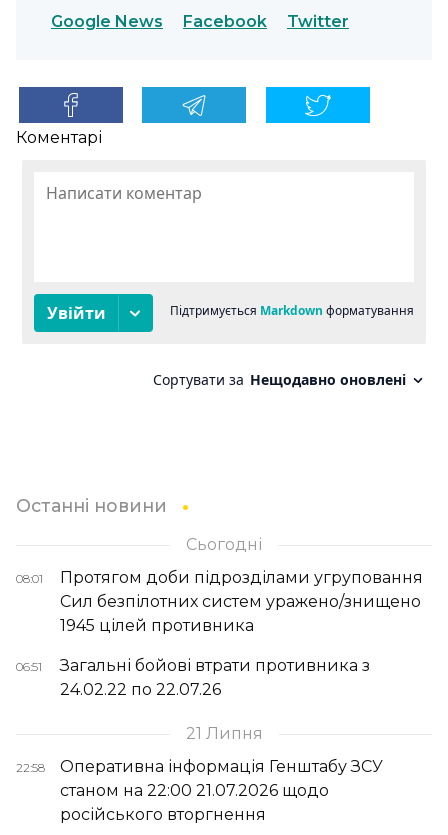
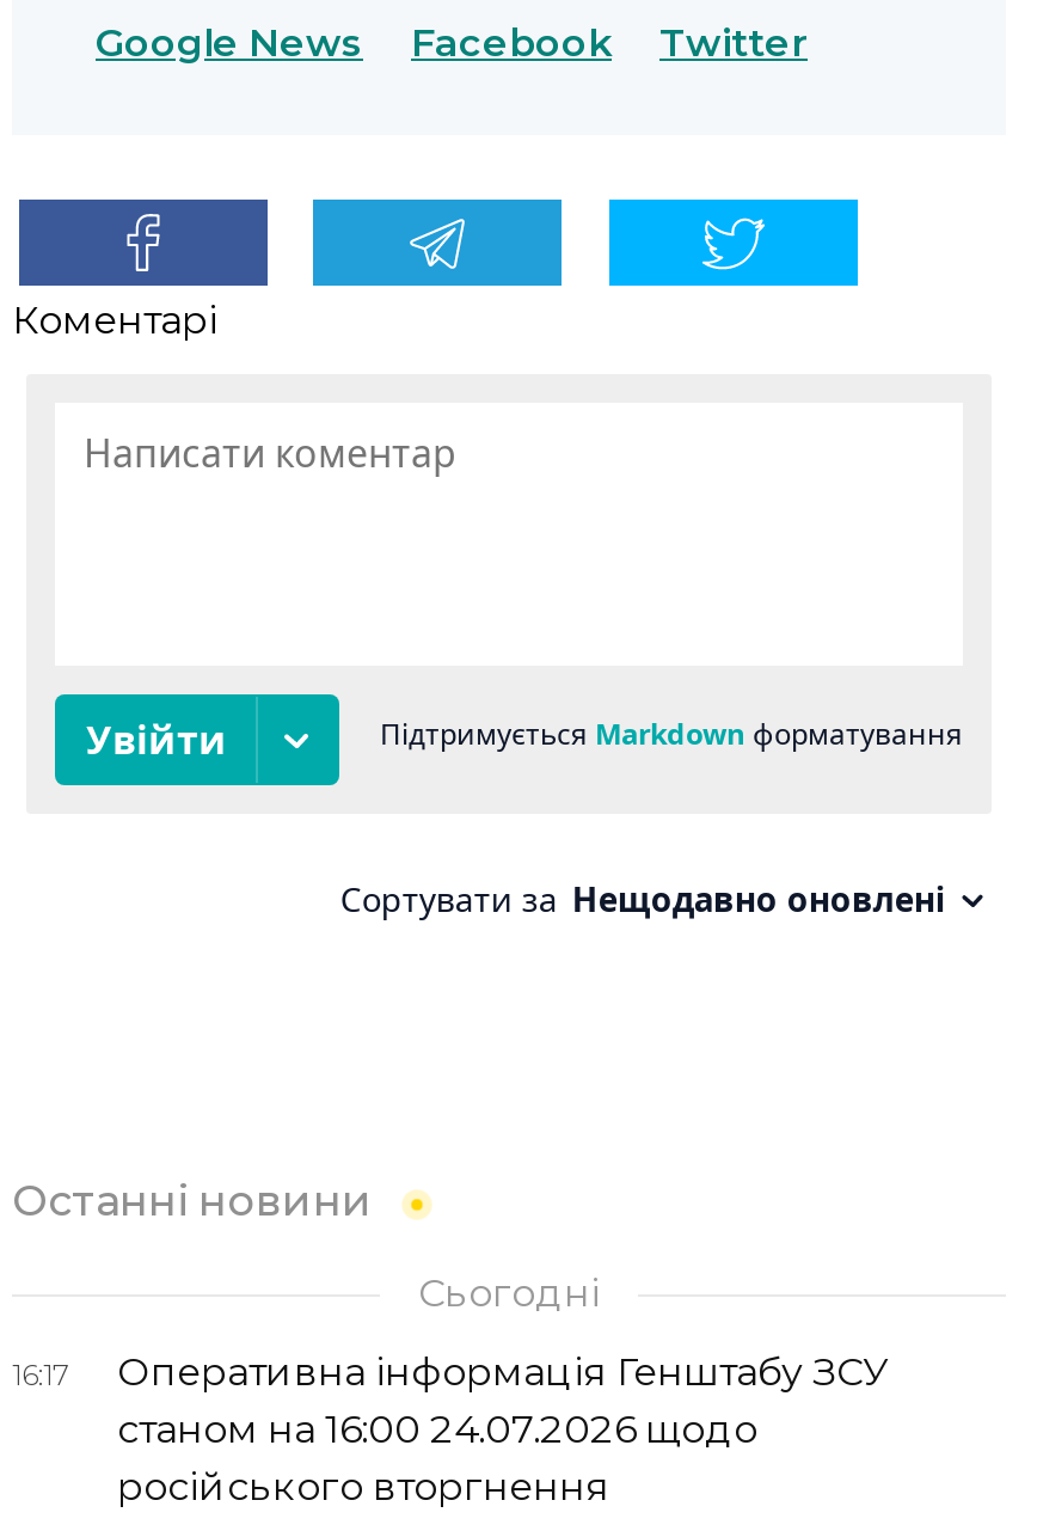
- 08:01
- Протягом доби підрозділами угруповання
- Сил безпілотних систем уражено/знищено
- 1945 цілей противника
- 06:51
- Загальні бойові втрати противника з
- 24.02.22 по 22.07.26
- 21 Липня
- 22:58
+ 16:17

- станом на 22:00 21.07.2026 щодо
+ станом на 16:00 24.07.2026 щодо
